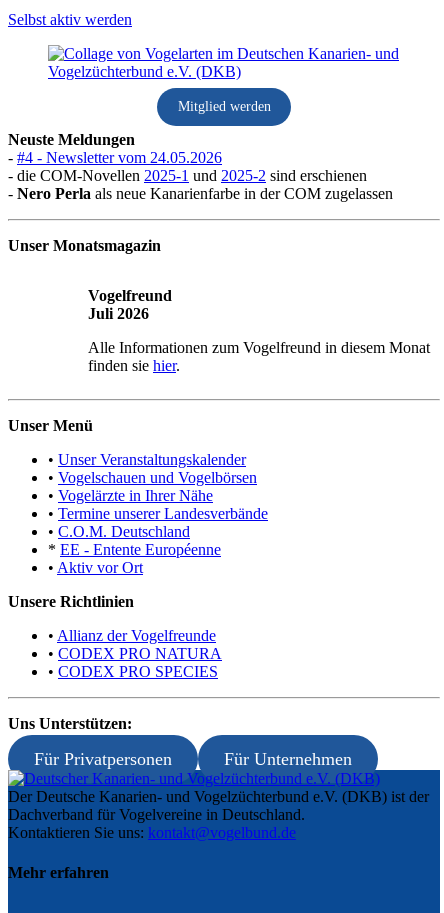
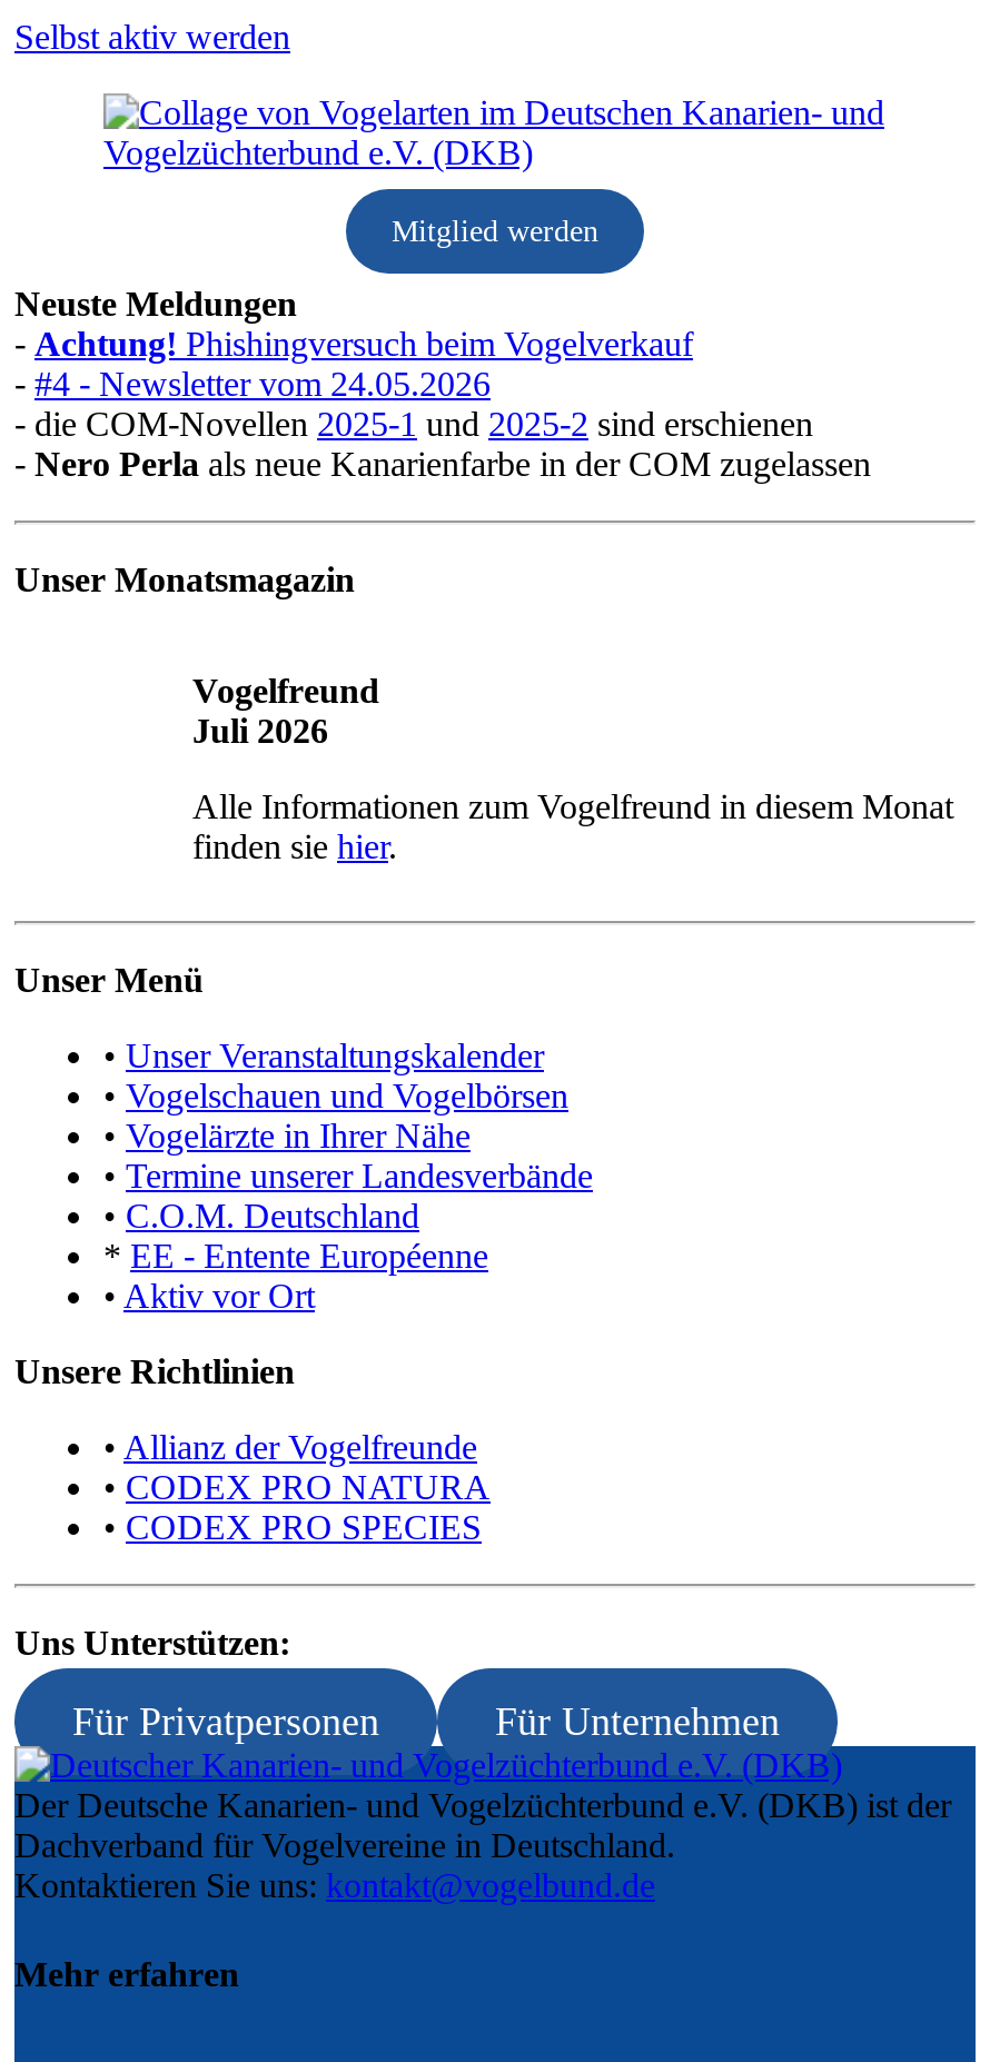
+ - Achtung! Phishingversuch beim Vogelverkauf
